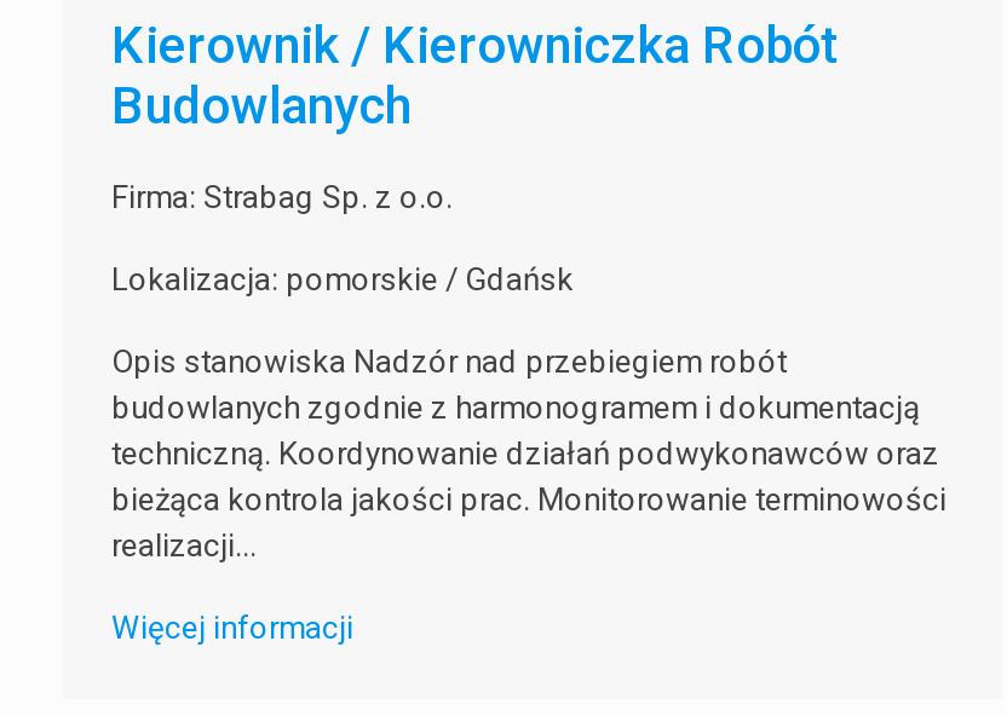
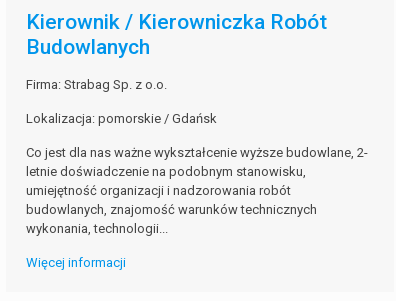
- Opis stanowiska Nadzór nad przebiegiem robót
- budowlanych zgodnie z harmonogramem i dokumentacją
- techniczną. Koordynowanie działań podwykonawców oraz
- bieżąca kontrola jakości prac. Monitorowanie terminowości
- realizacji...
+ Co jest dla nas ważne wykształcenie wyższe budowlane, 2-
+ letnie doświadczenie na podobnym stanowisku,
+ umiejętność organizacji i nadzorowania robót
+ budowlanych, znajomość warunków technicznych
+ wykonania, technologii...
